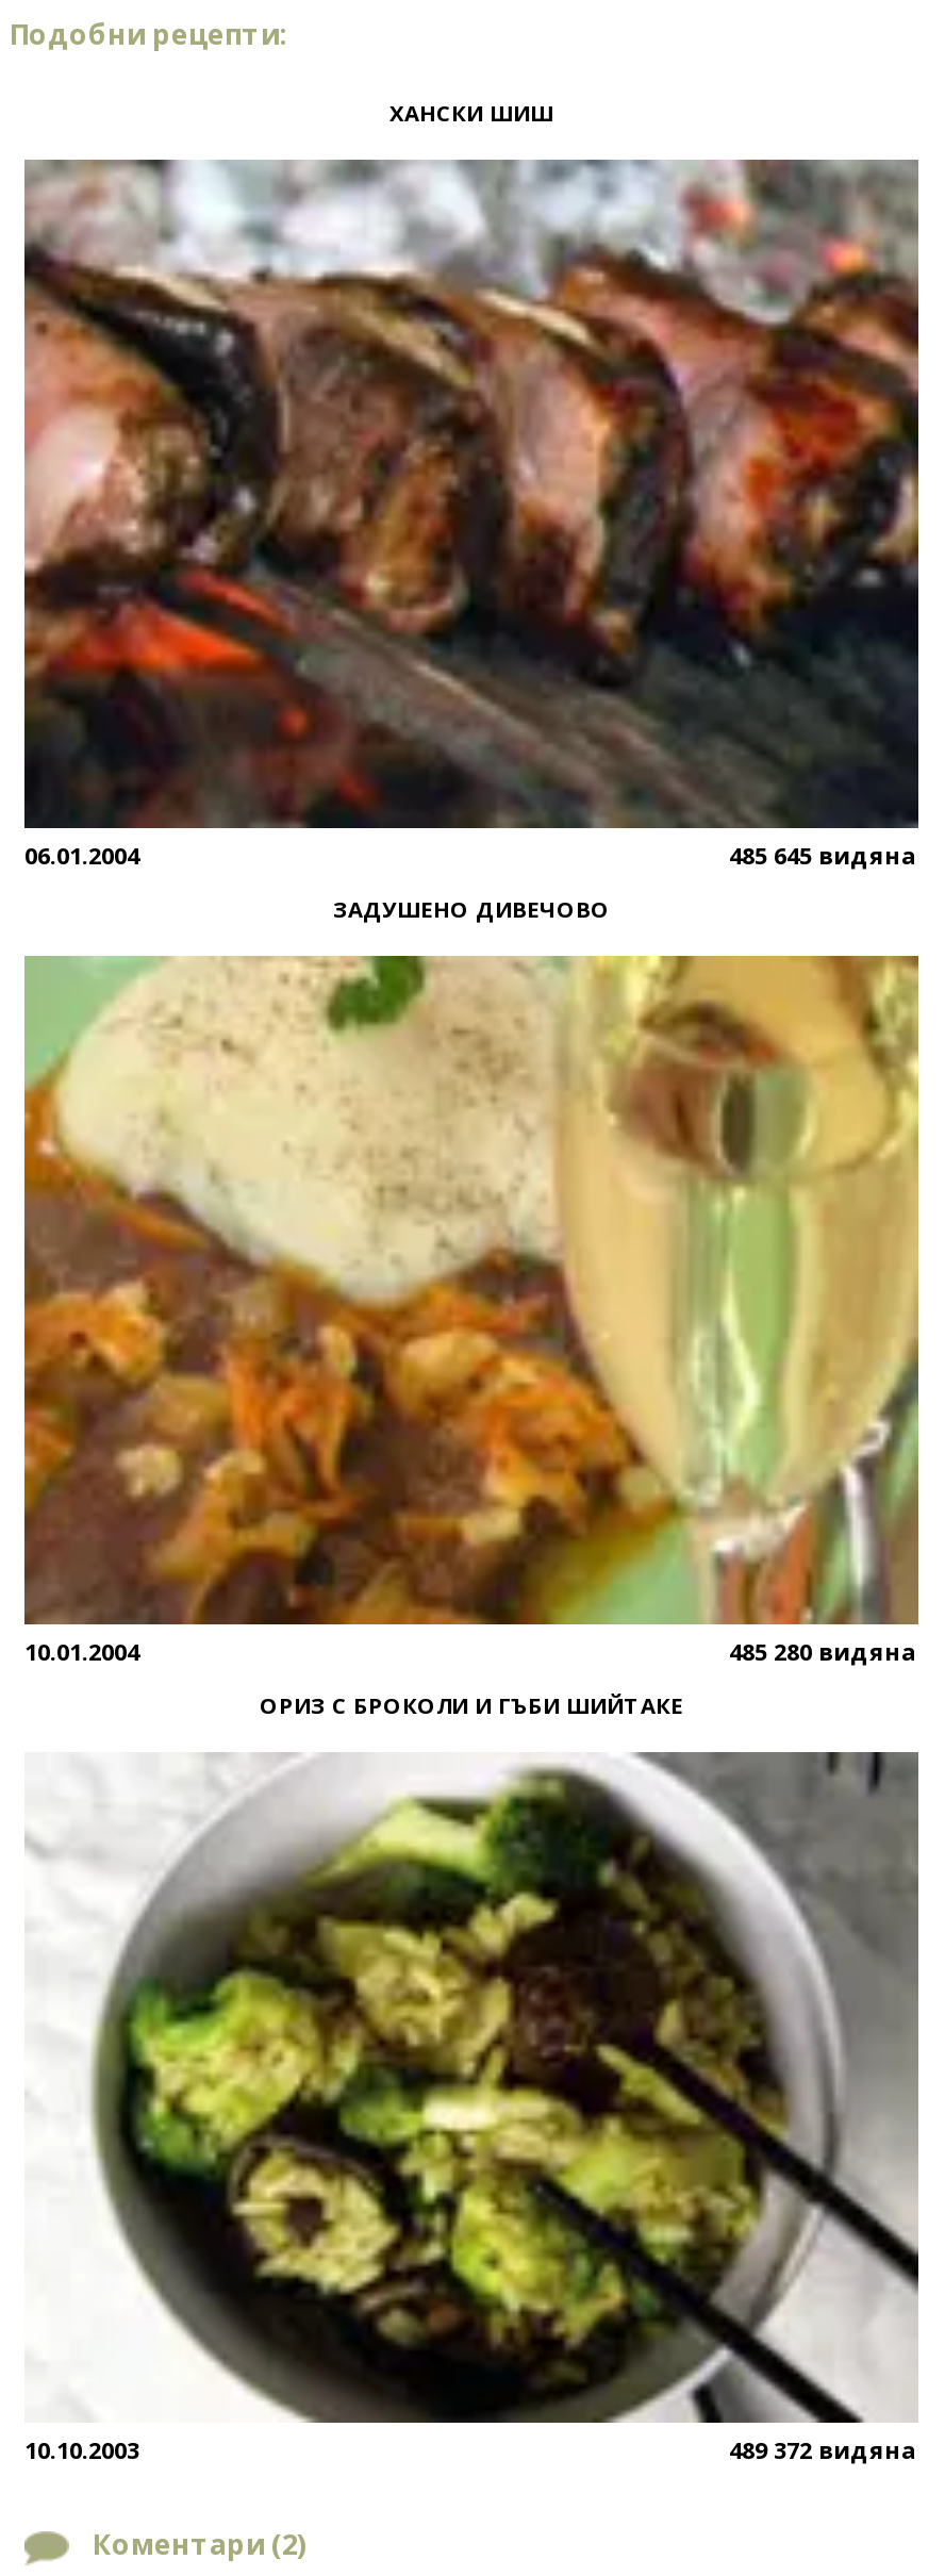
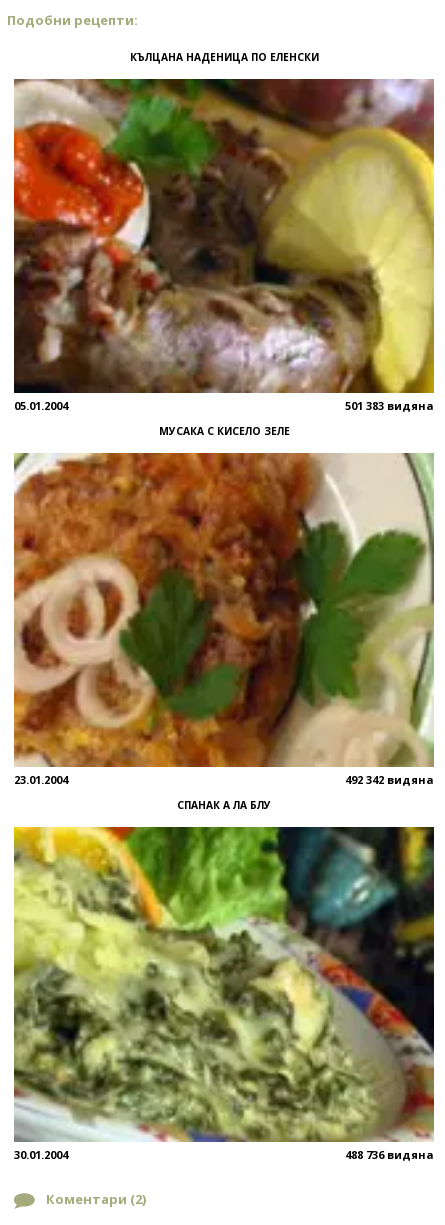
- ХАНСКИ ШИШ
+ КЪЛЦАНА НАДЕНИЦА ПО ЕЛЕНСКИ

- [image]
- 06.01.2004
- 485 645 видяна
+ [image]
+ 05.01.2004
+ 501 383 видяна

- ЗАДУШЕНО ДИВЕЧОВО
+ МУСАКА С КИСЕЛО ЗЕЛЕ

- [image]
- 10.01.2004
- 485 280 видяна
+ [image]
+ 23.01.2004
+ 492 342 видяна

- ОРИЗ С БРОКОЛИ И ГЪБИ ШИЙТАКЕ
+ СПАНАК А ЛА БЛУ

- [image]
- 10.10.2003
- 489 372 видяна
+ [image]
+ 30.01.2004
+ 488 736 видяна
